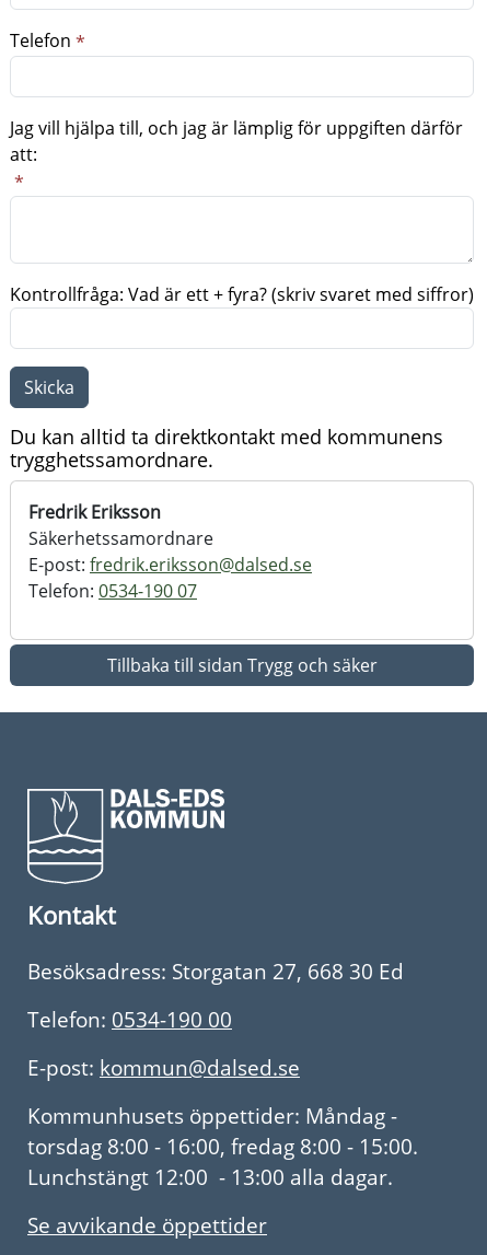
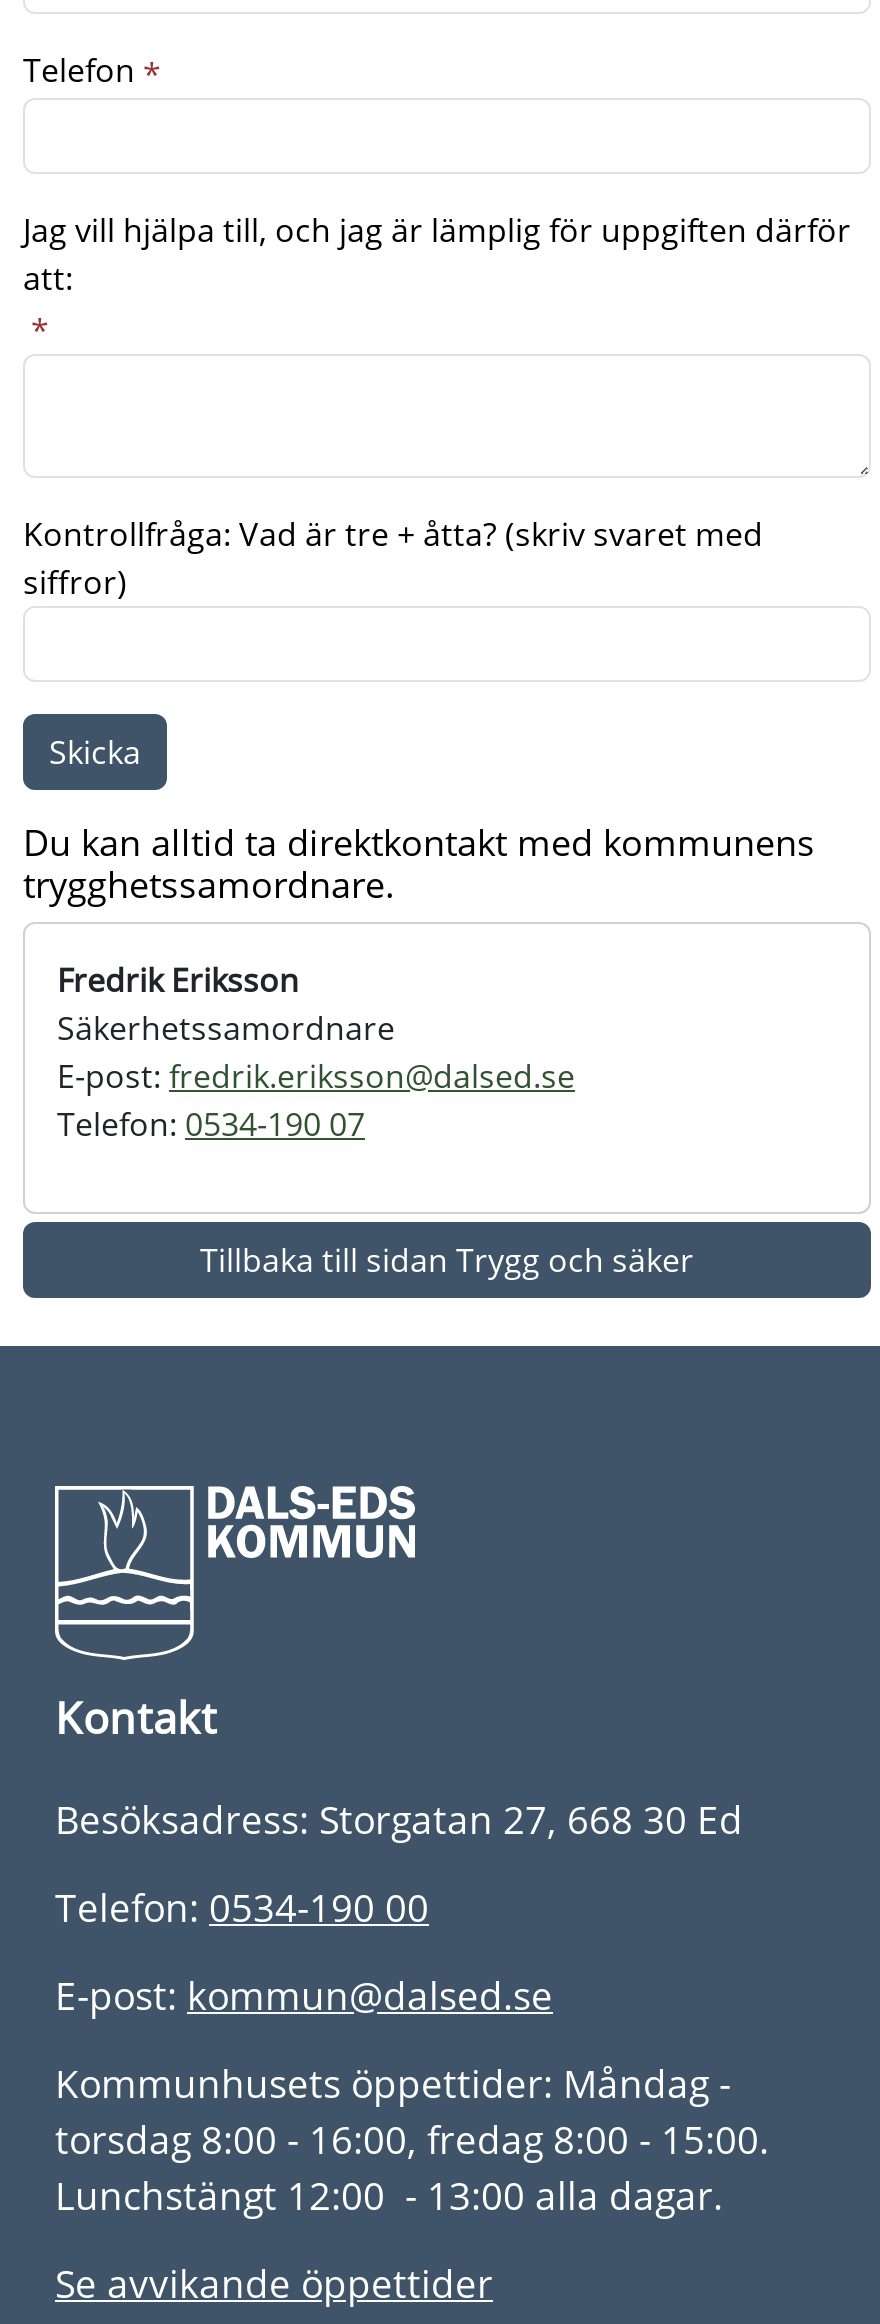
- Kontrollfråga: Vad är ett + fyra? (skriv svaret med siffror)
+ Kontrollfråga: Vad är tre + åtta? (skriv svaret med
+ siffror)
